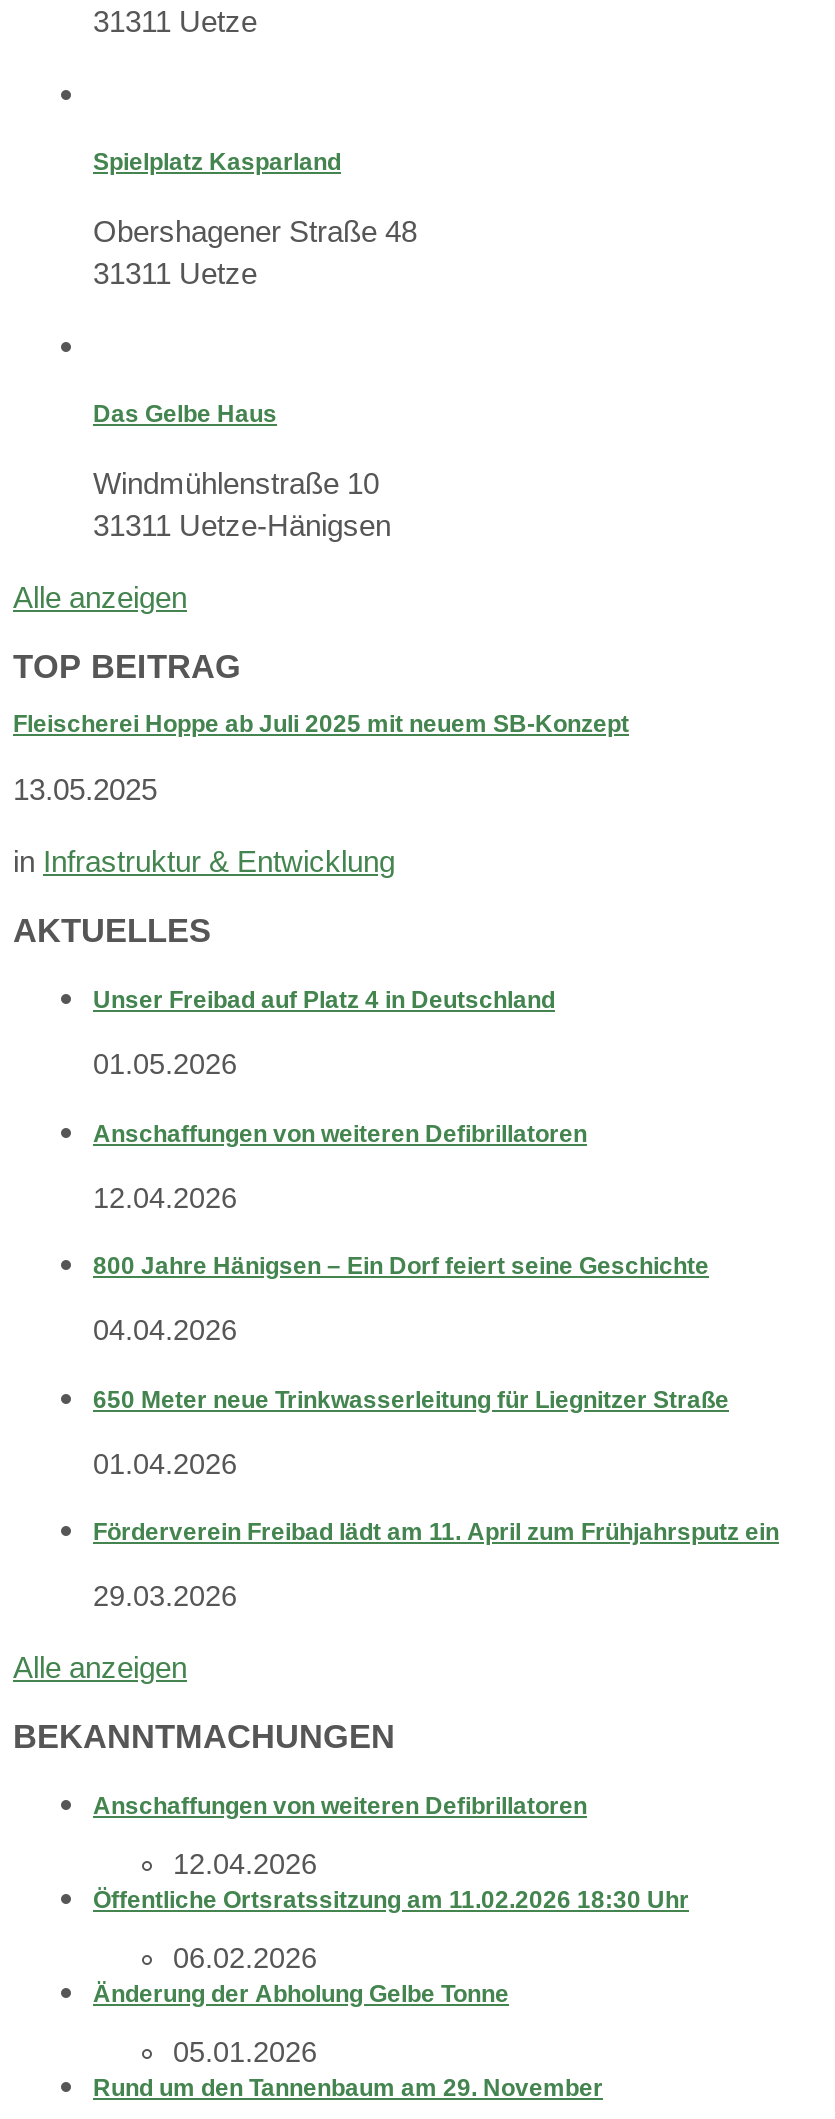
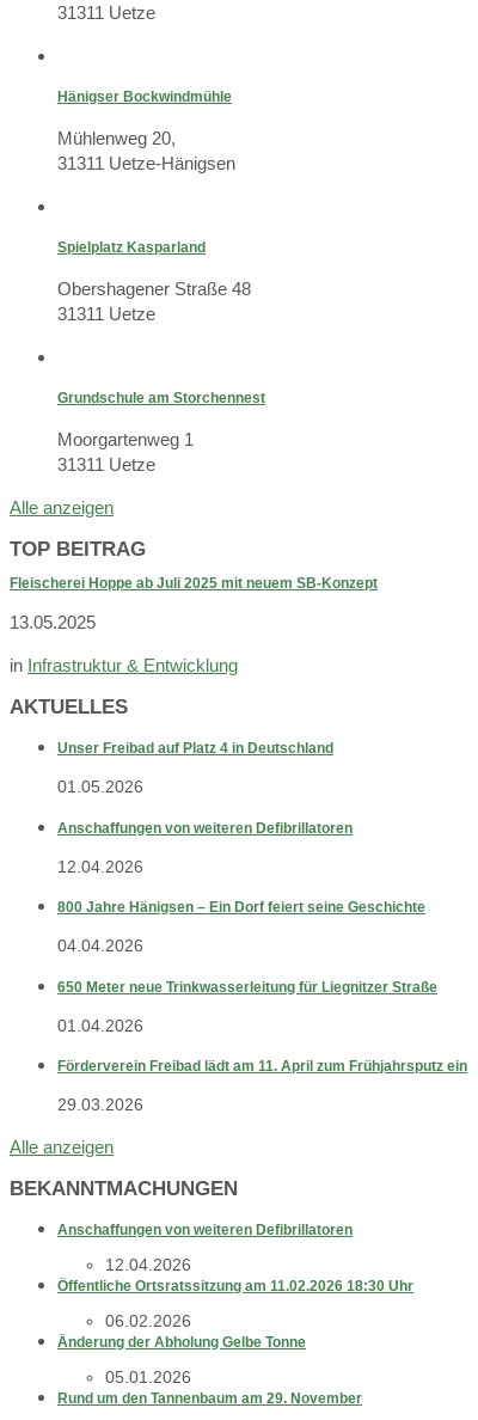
+ Hänigser Bockwindmühle
+ Mühlenweg 20,

- Das Gelbe Haus
+ Grundschule am Storchennest

- Windmühlenstraße 10
+ Moorgartenweg 1
+ 31311 Uetze

moved up: 31311 Uetze-Hänigsen
